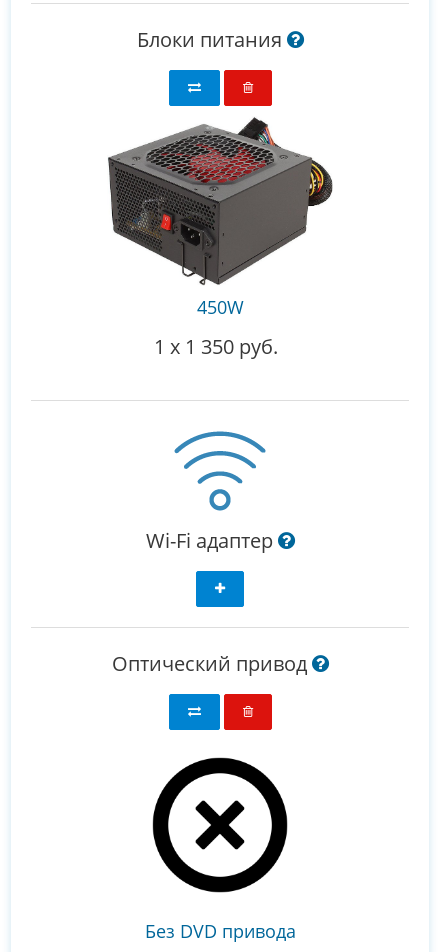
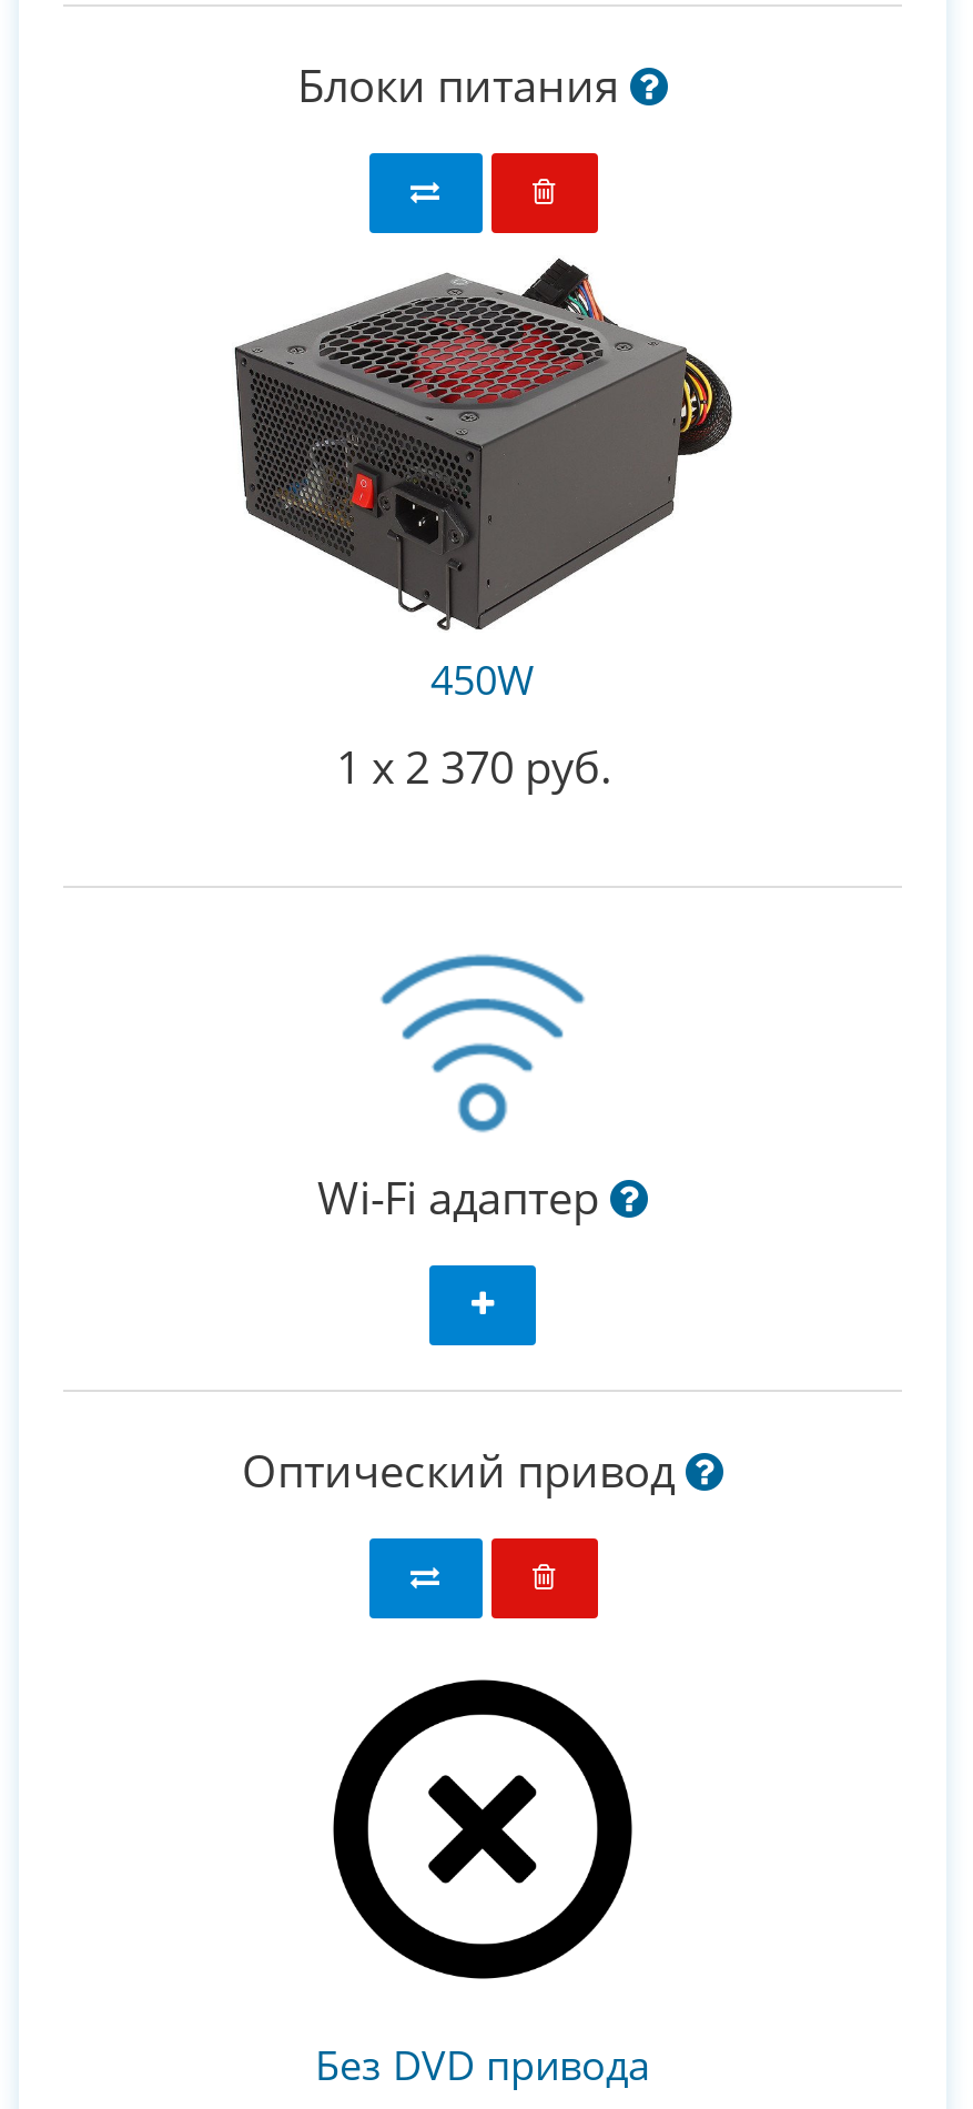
- 1 x 1 350 руб.
+ 1 x 2 370 руб.
